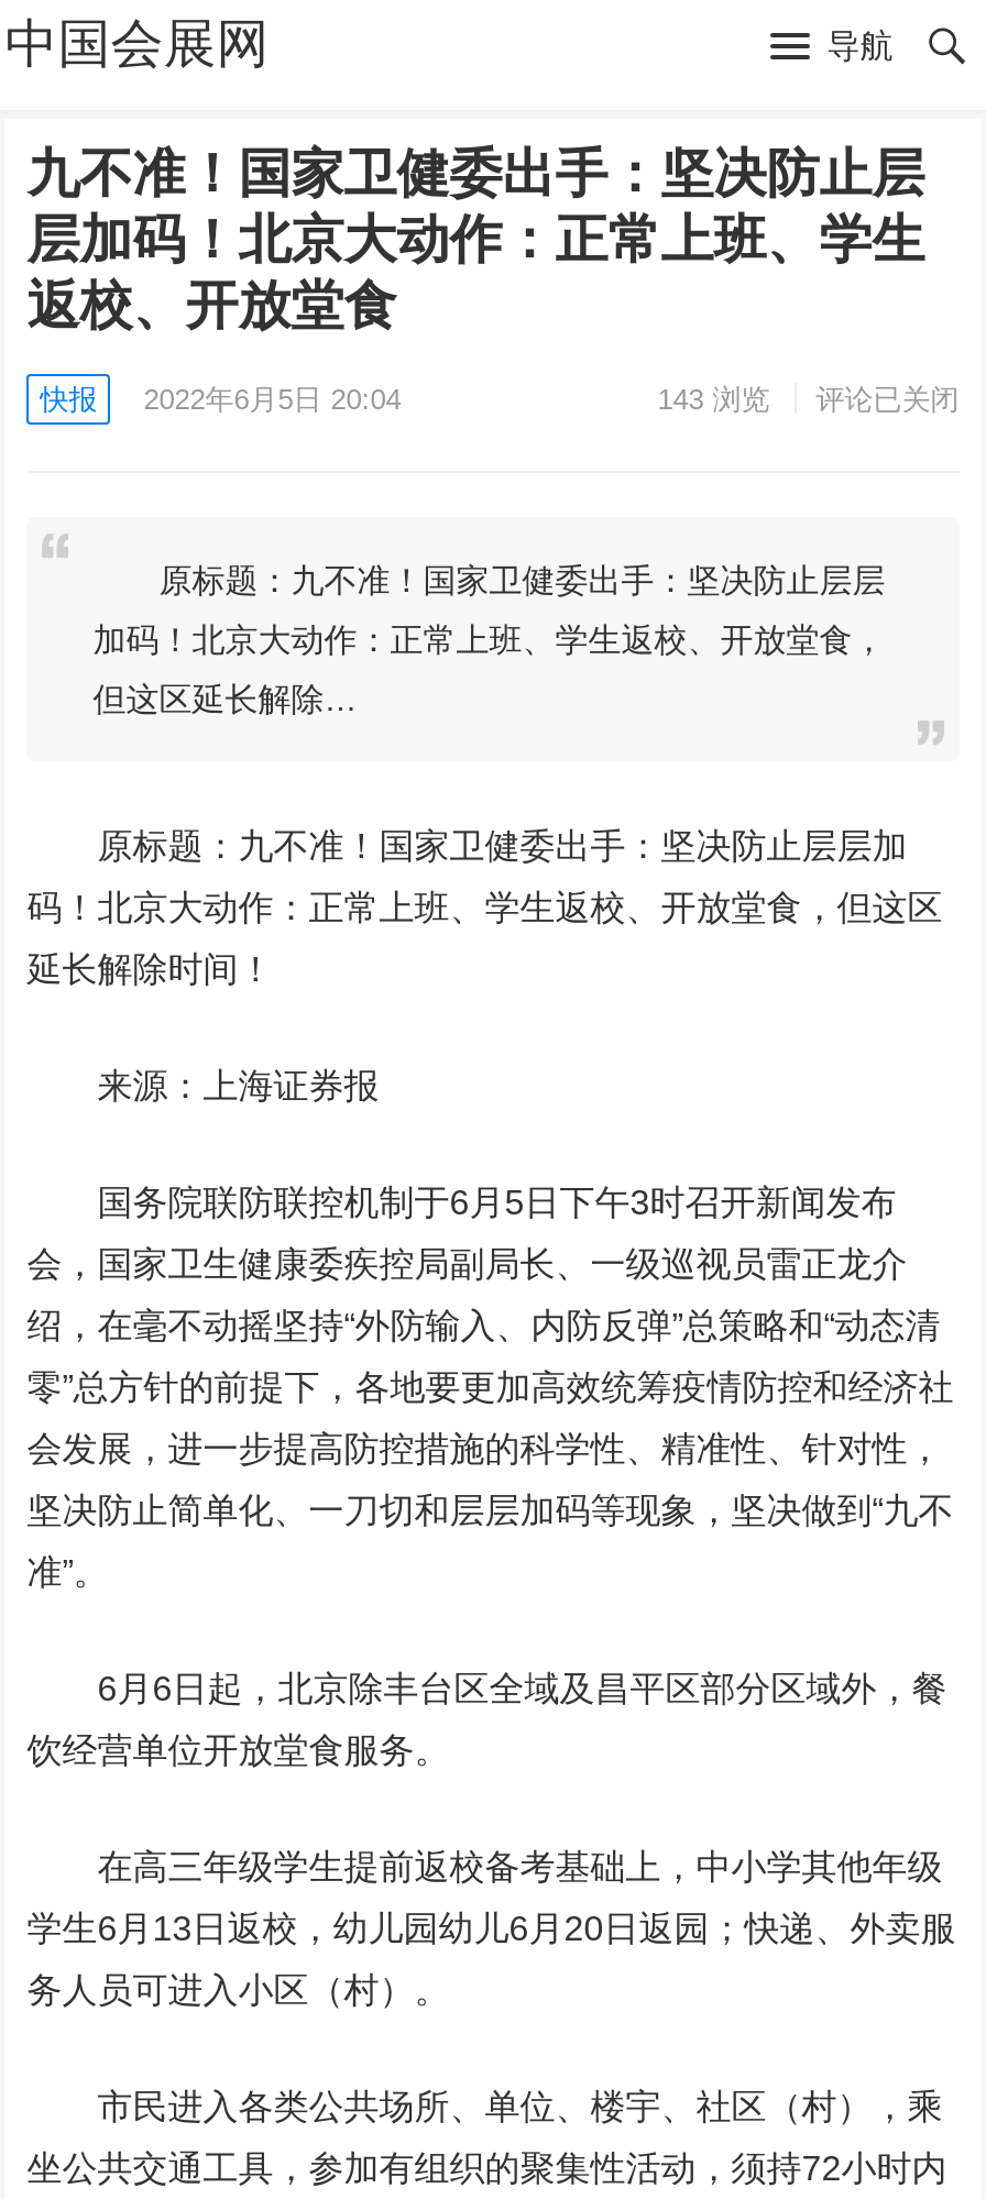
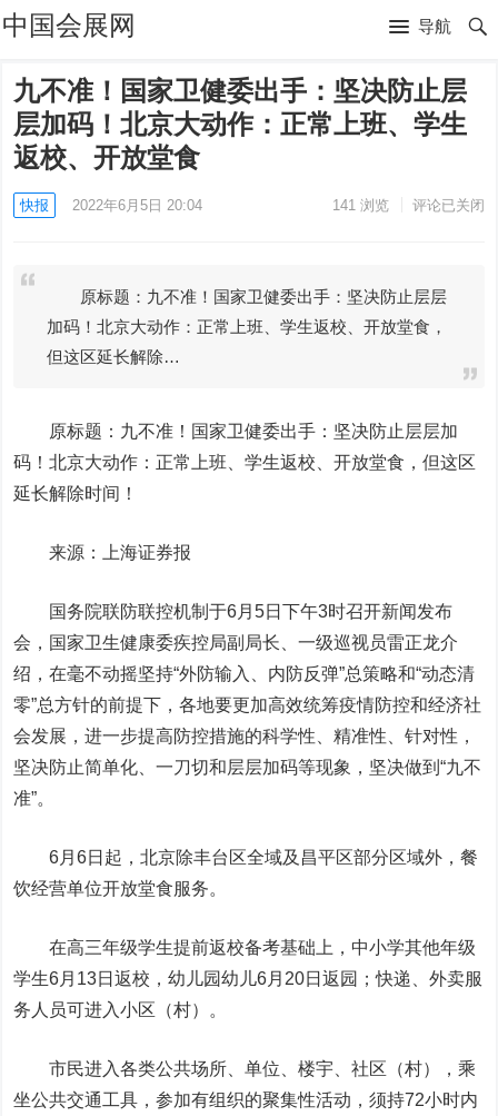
- 143浏览 评论已关闭
+ 141浏览 评论已关闭
